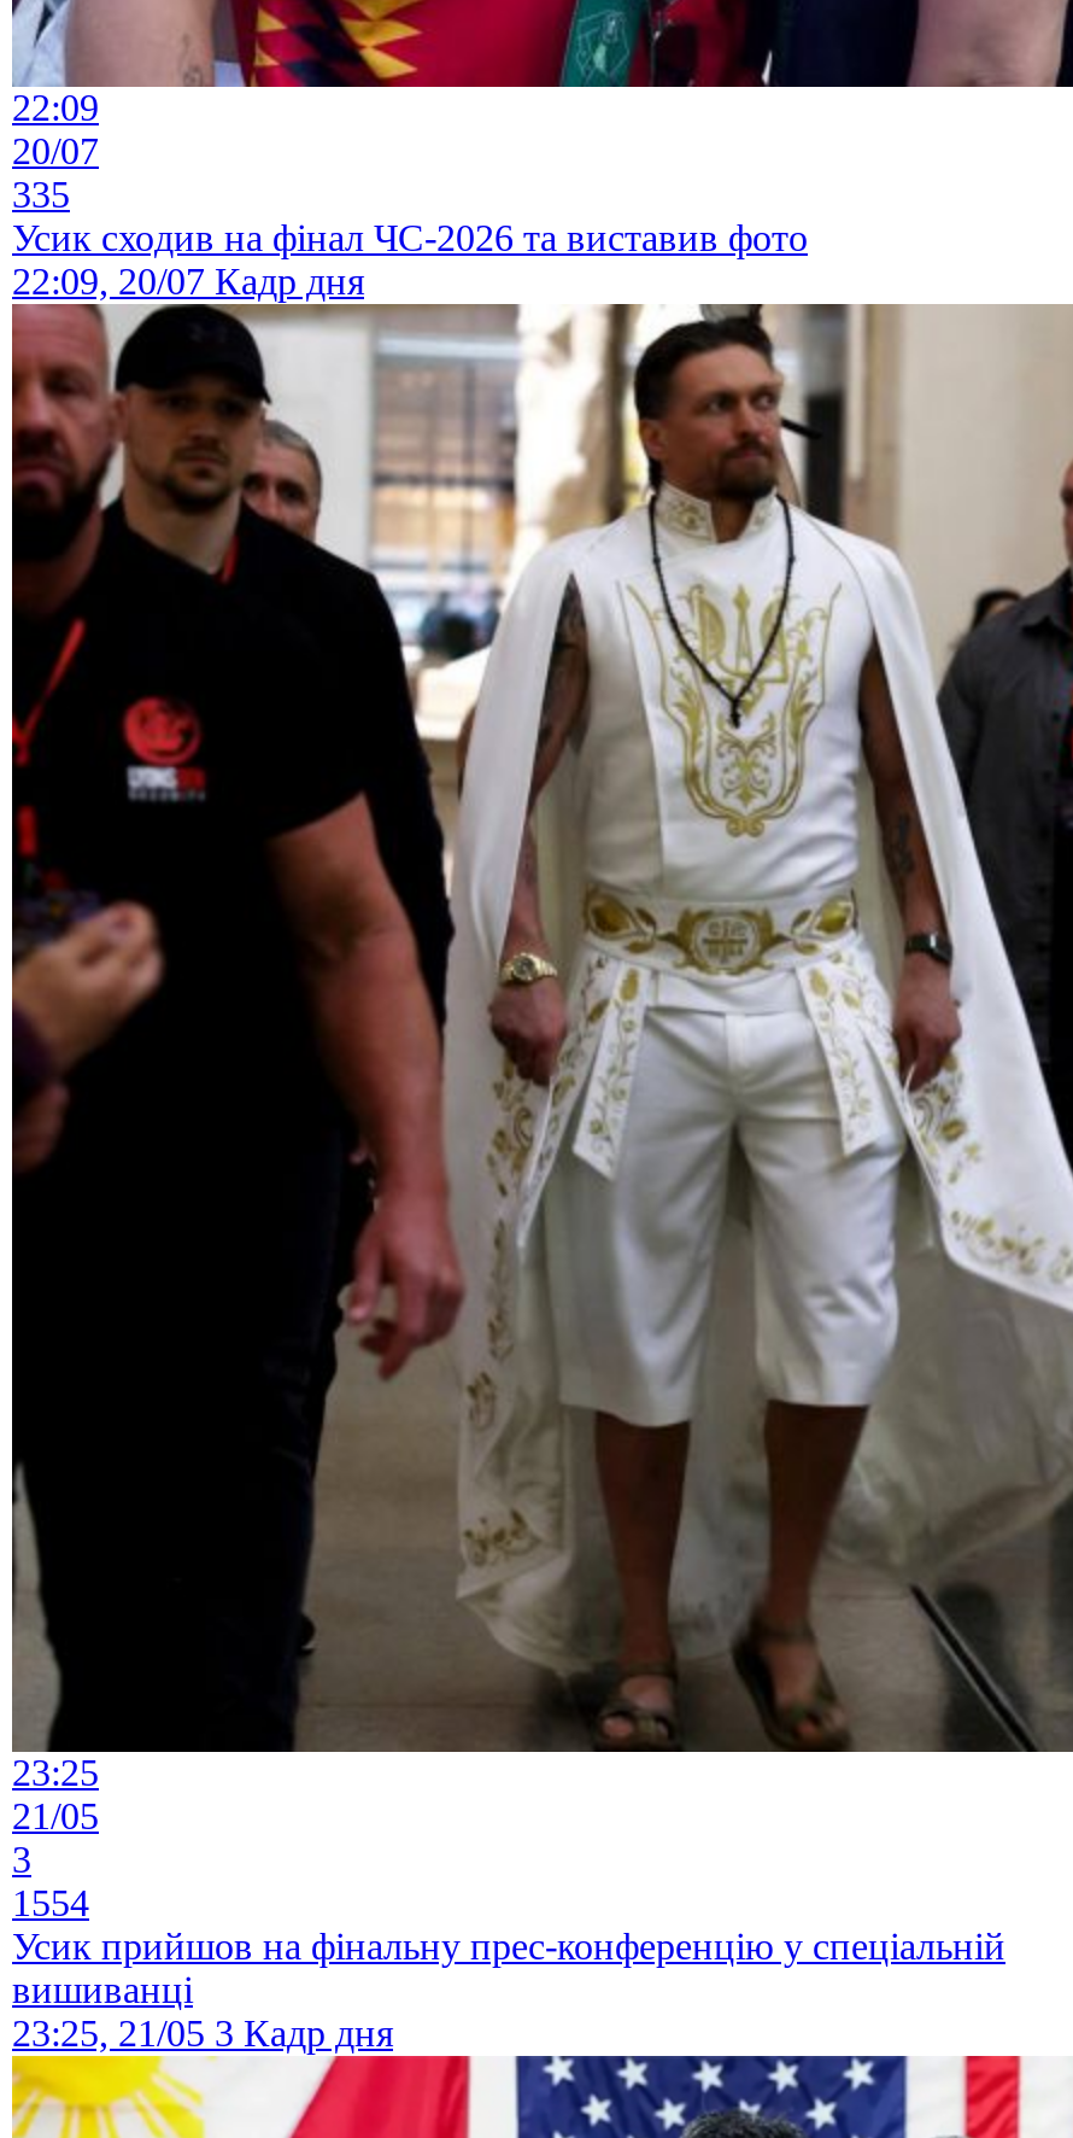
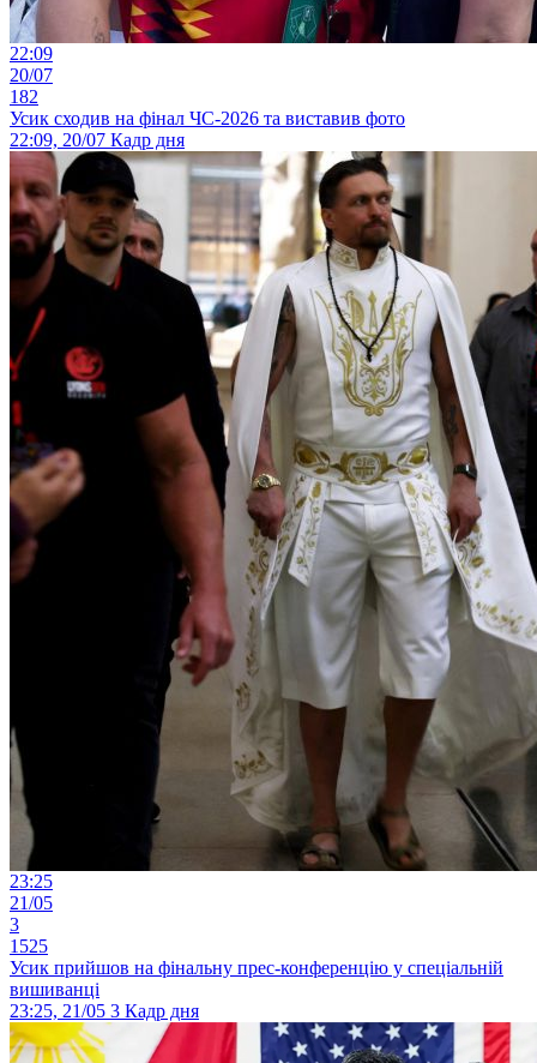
- 335
+ 182

- 1554
+ 1525
